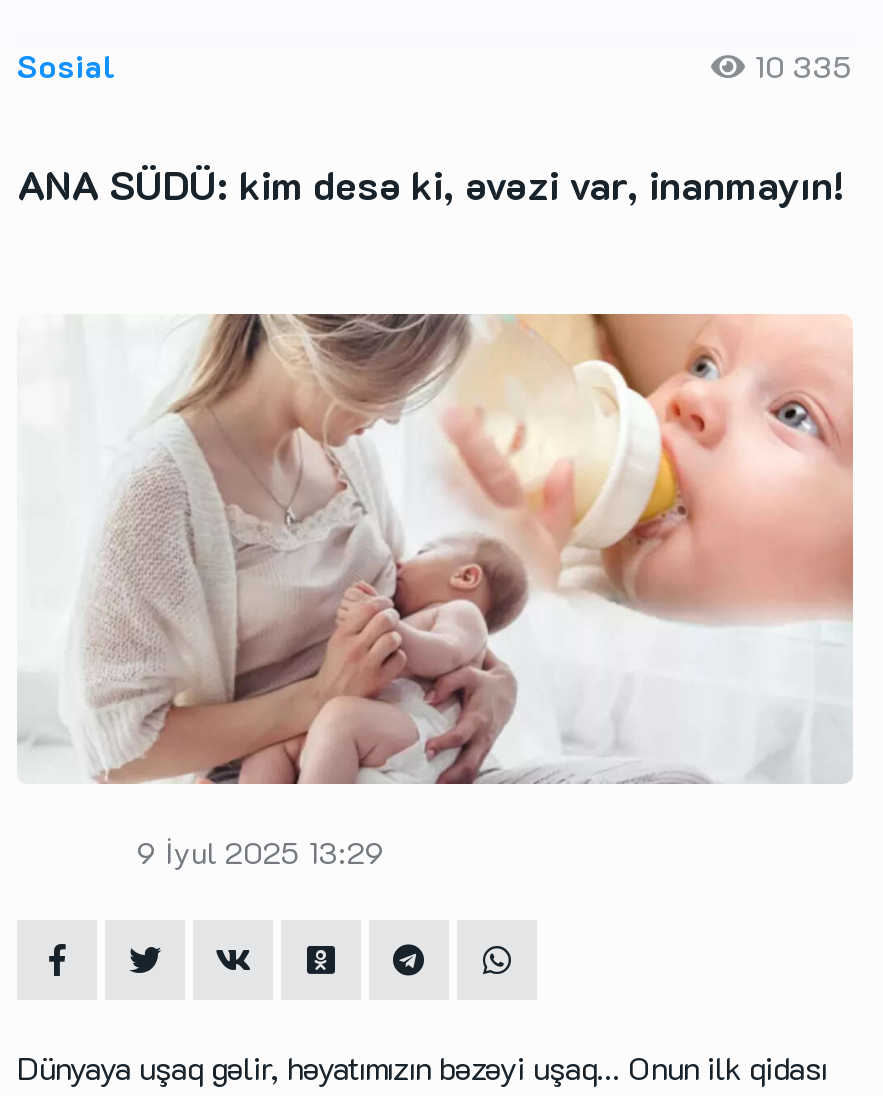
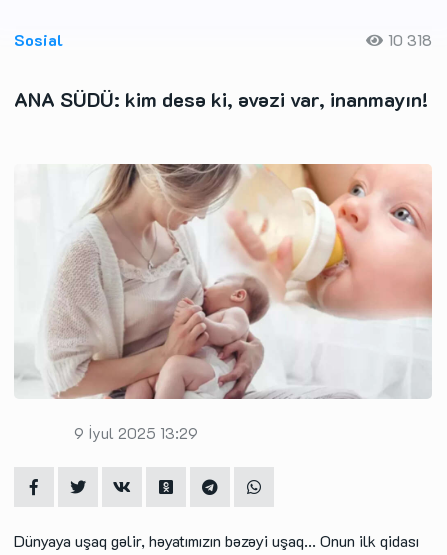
- 10 335
+ 10 318
